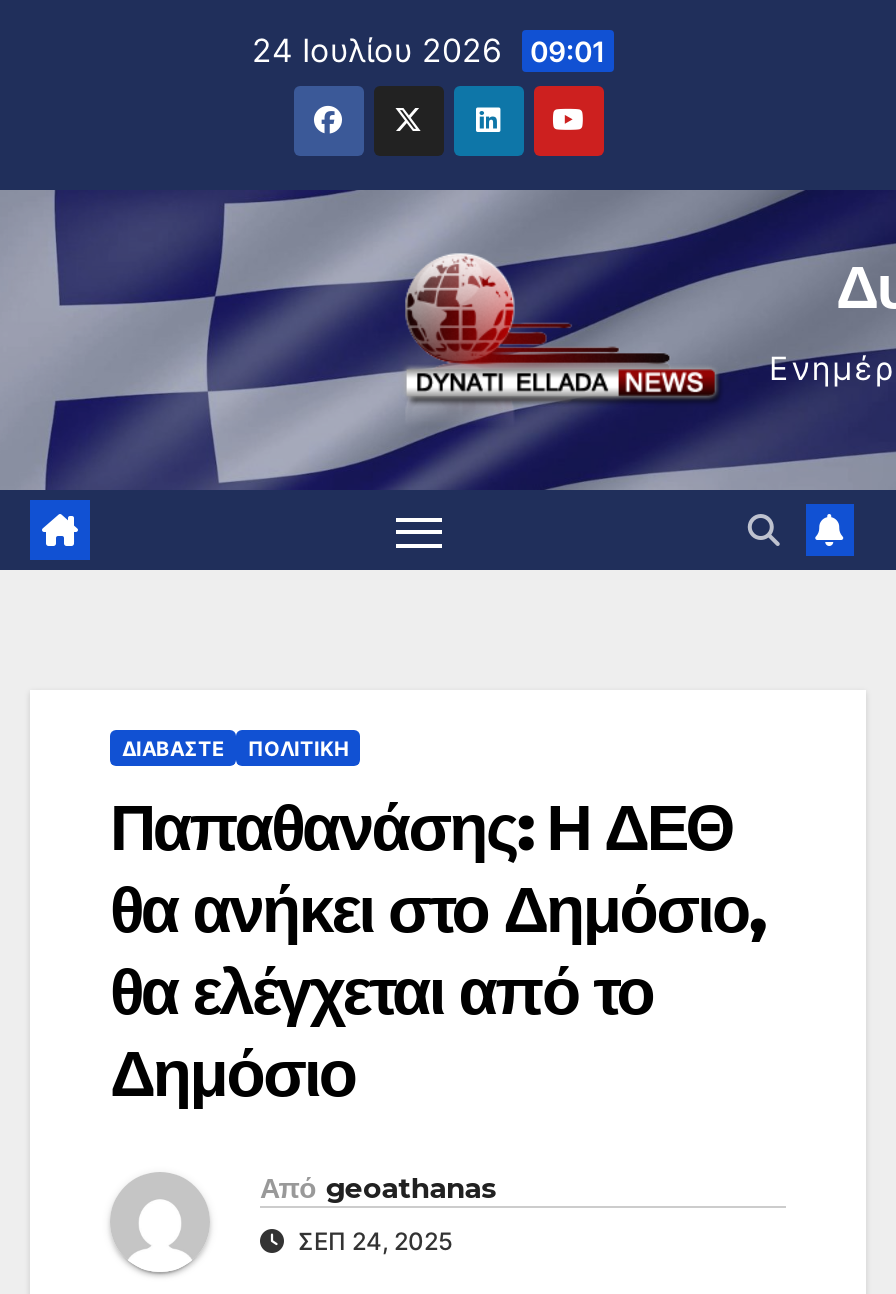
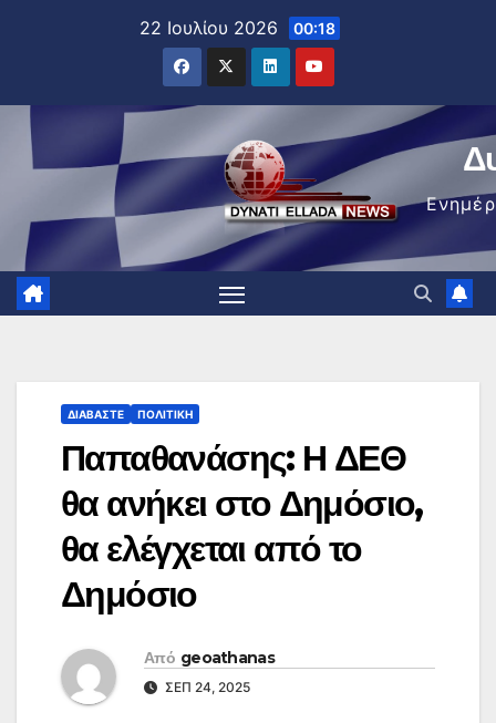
- 24 Ιουλίου 2026 09:01
+ 22 Ιουλίου 2026 00:18
